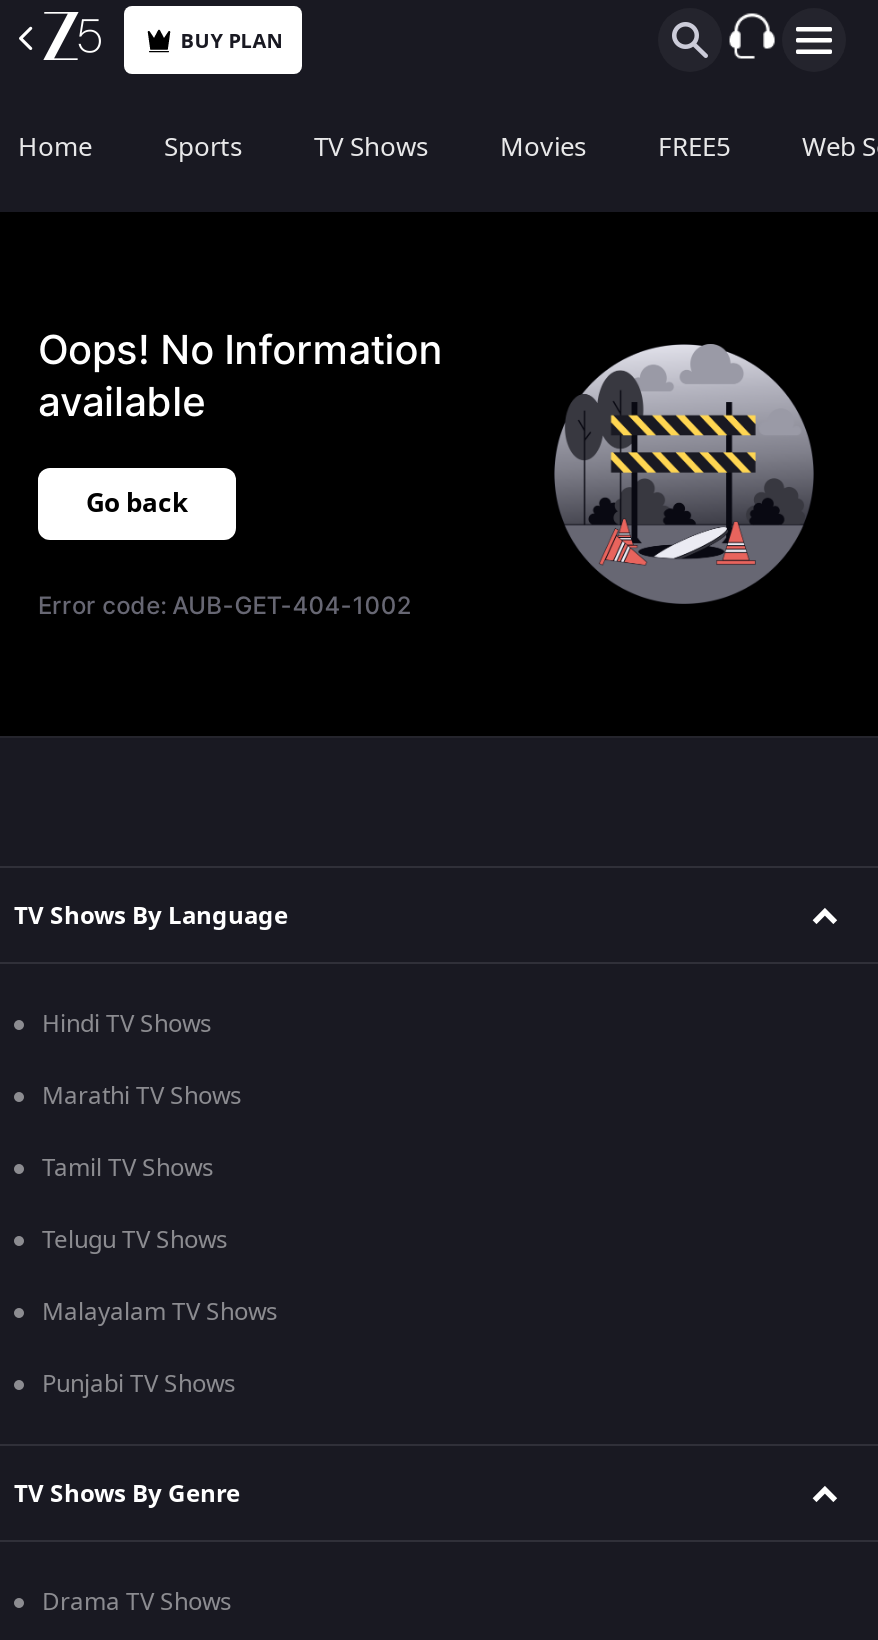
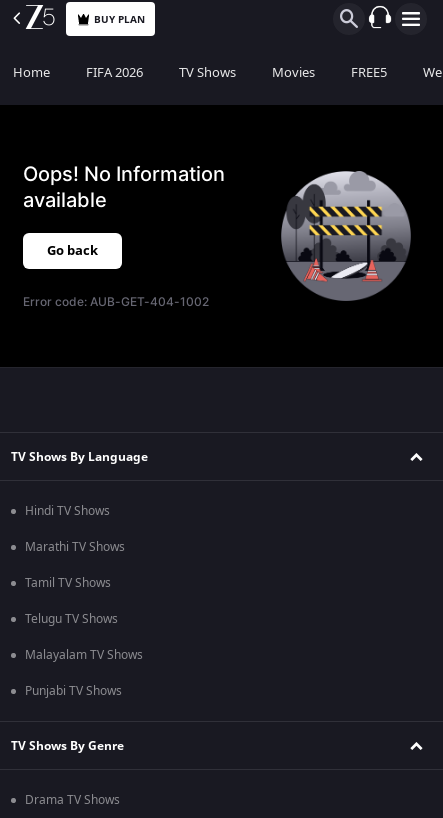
- Sports
+ FIFA 2026
